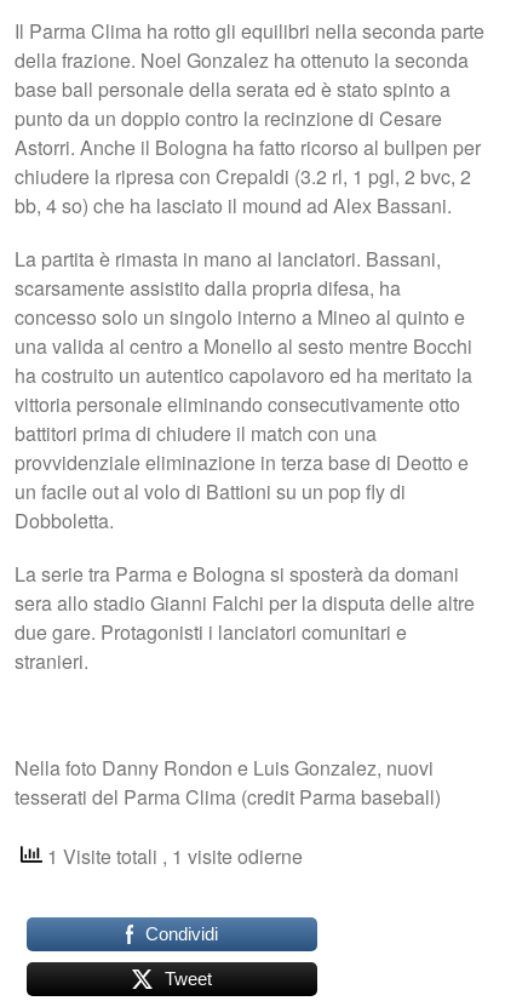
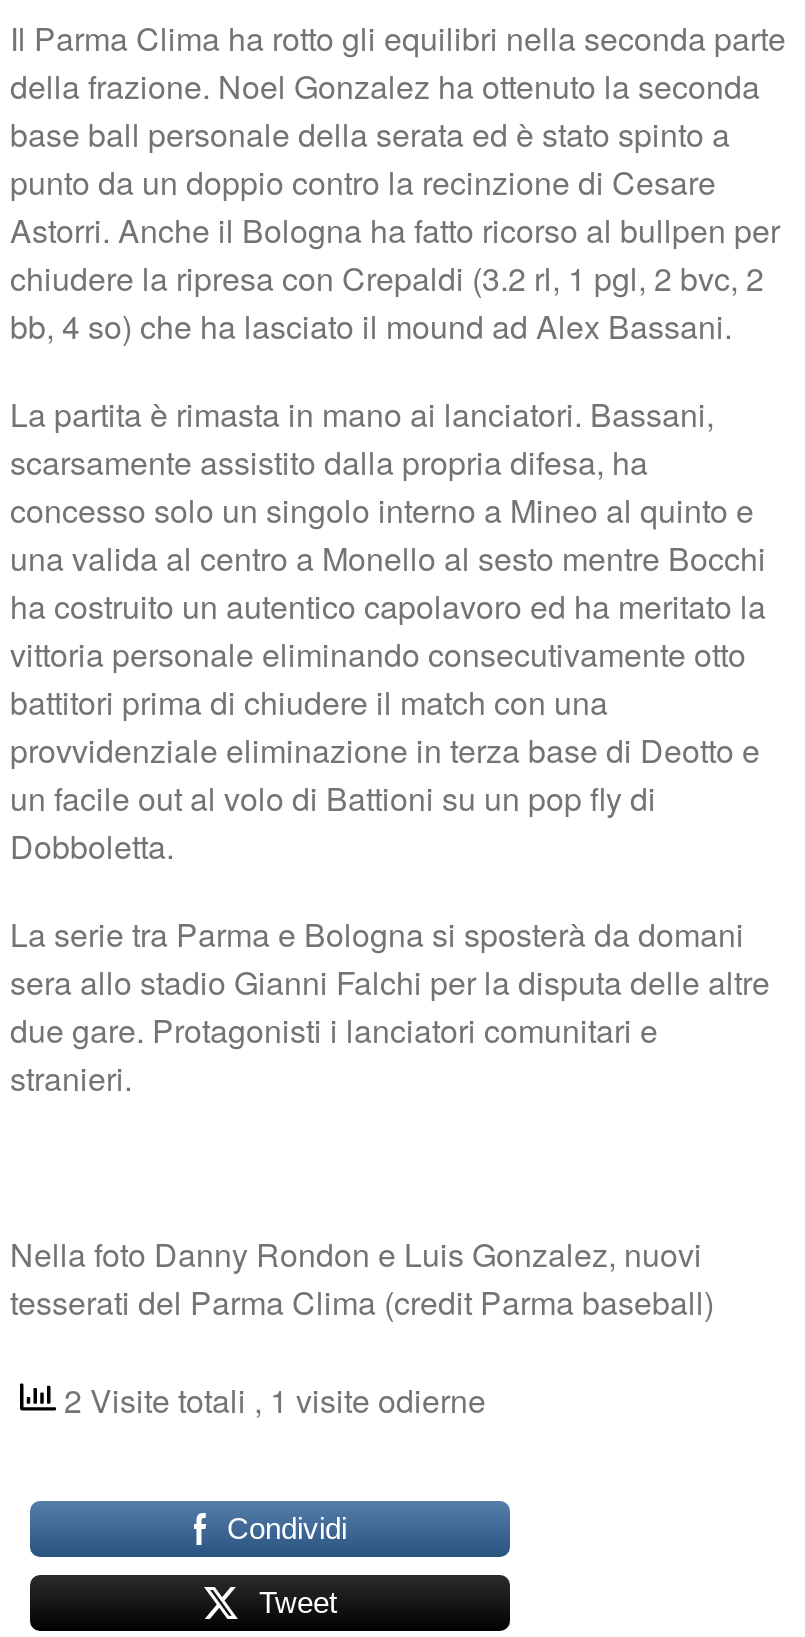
- 1 Visite totali, 1 visite odierne
+ 2 Visite totali, 1 visite odierne
